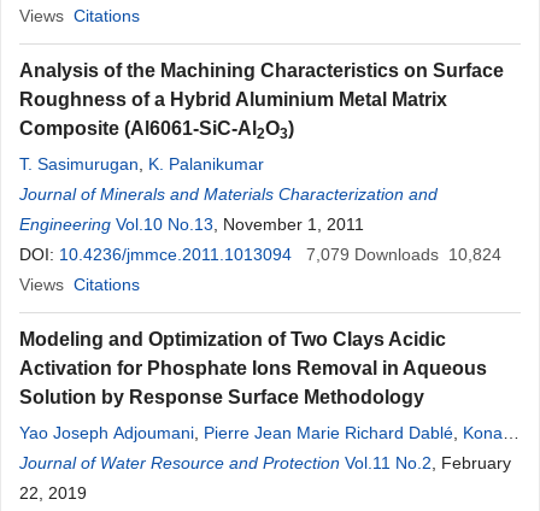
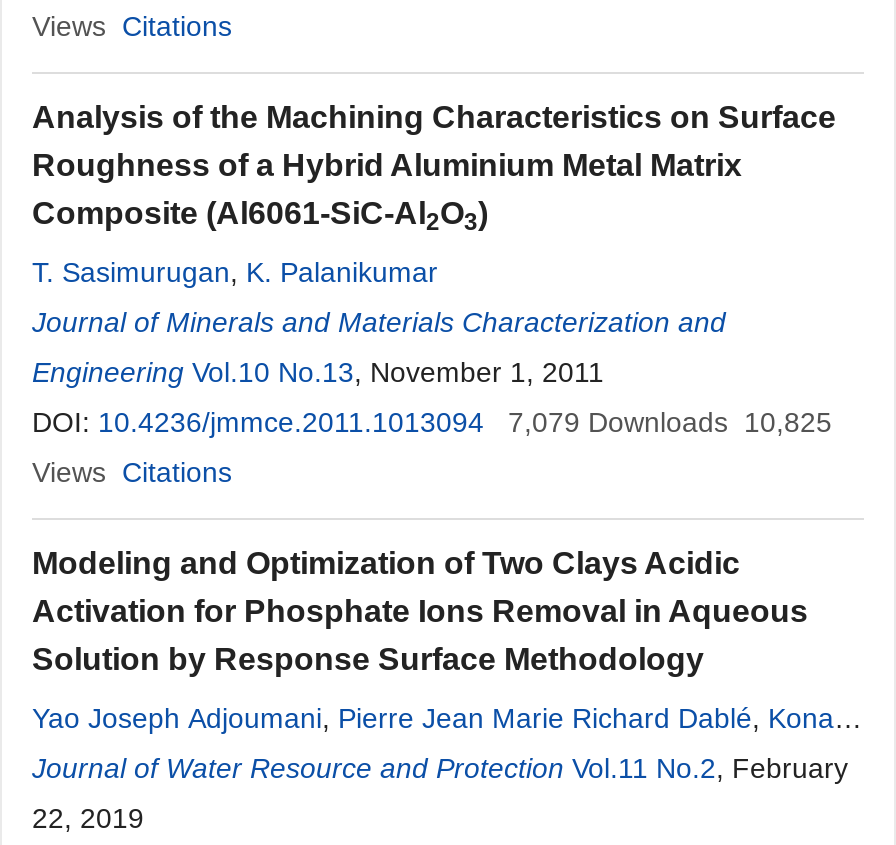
- DOI: 10.4236/jmmce.2011.1013094 7,079 Downloads 10,824
+ DOI: 10.4236/jmmce.2011.1013094 7,079 Downloads 10,825
